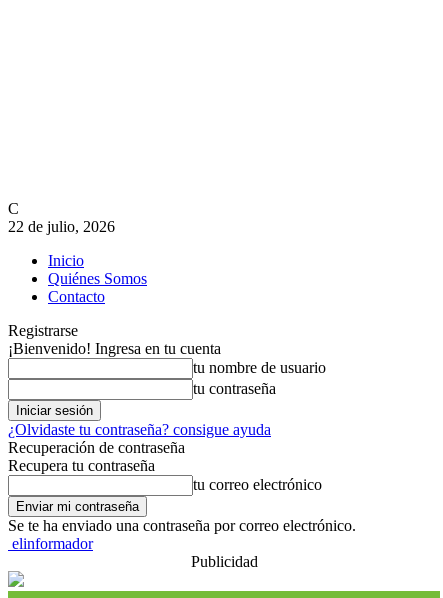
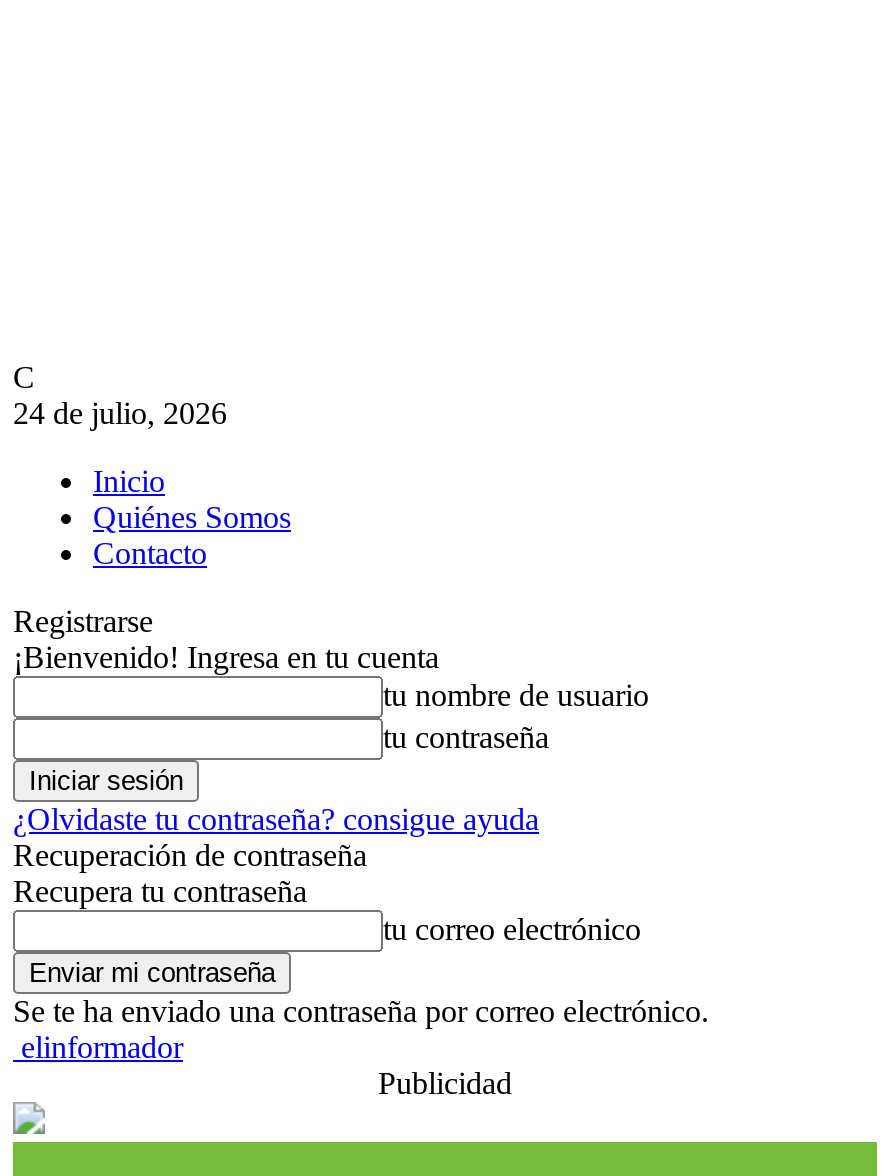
- 22 de julio, 2026
+ 24 de julio, 2026
